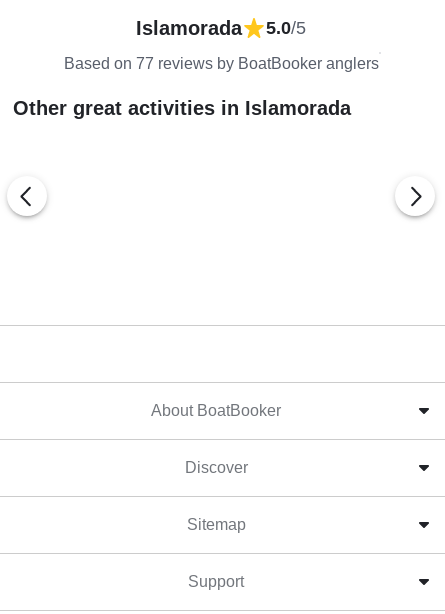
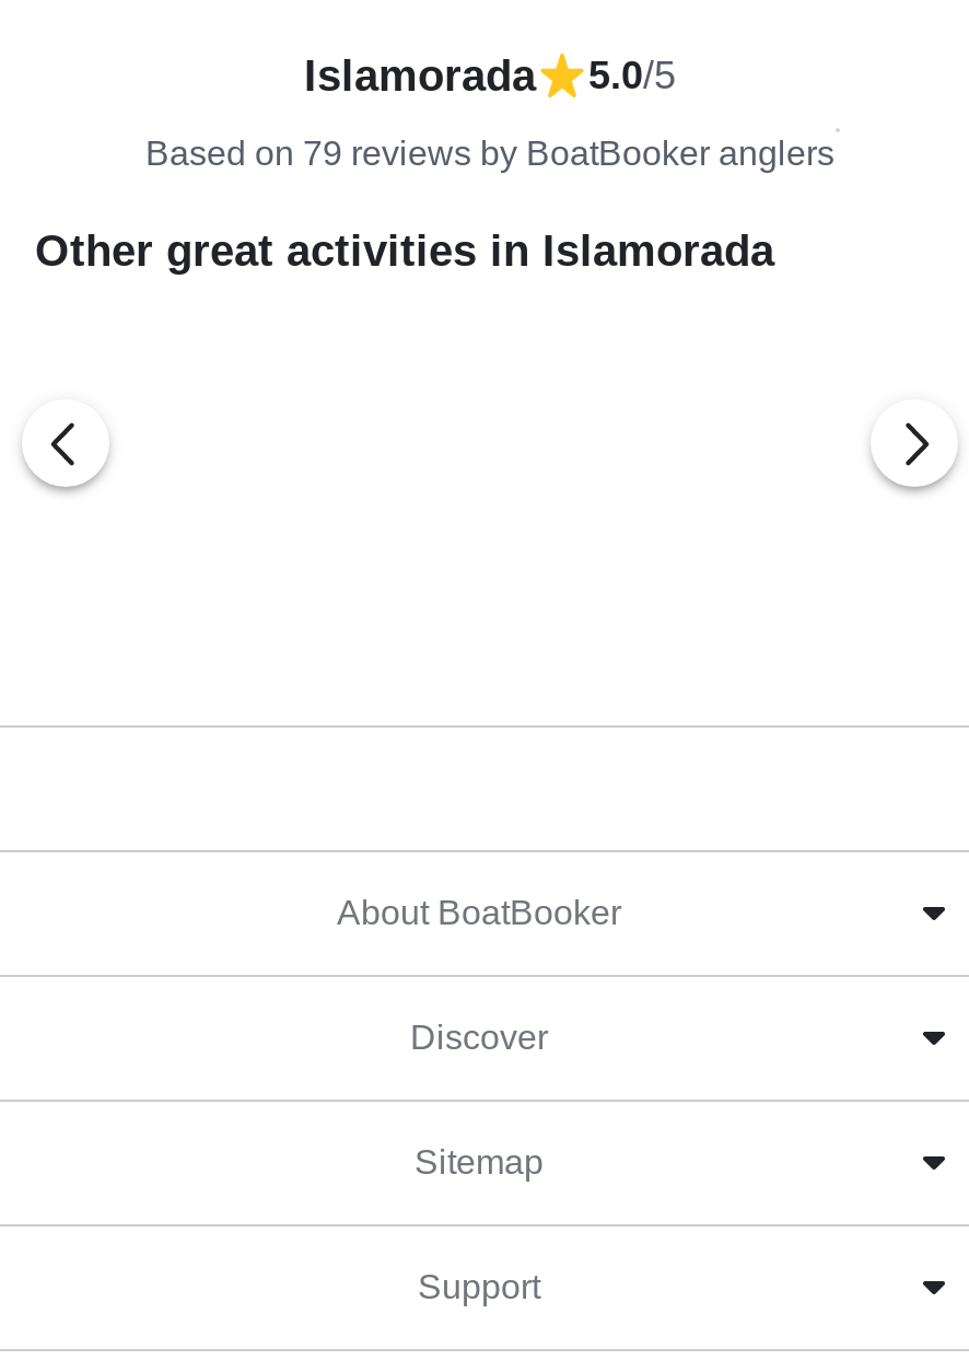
- Based on 77 reviews by BoatBooker anglers
+ Based on 79 reviews by BoatBooker anglers
